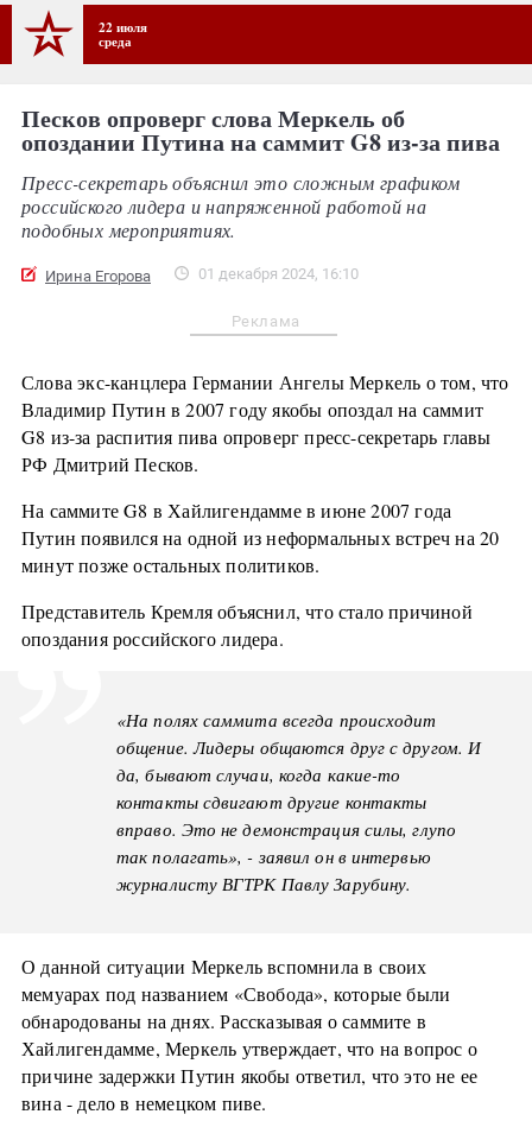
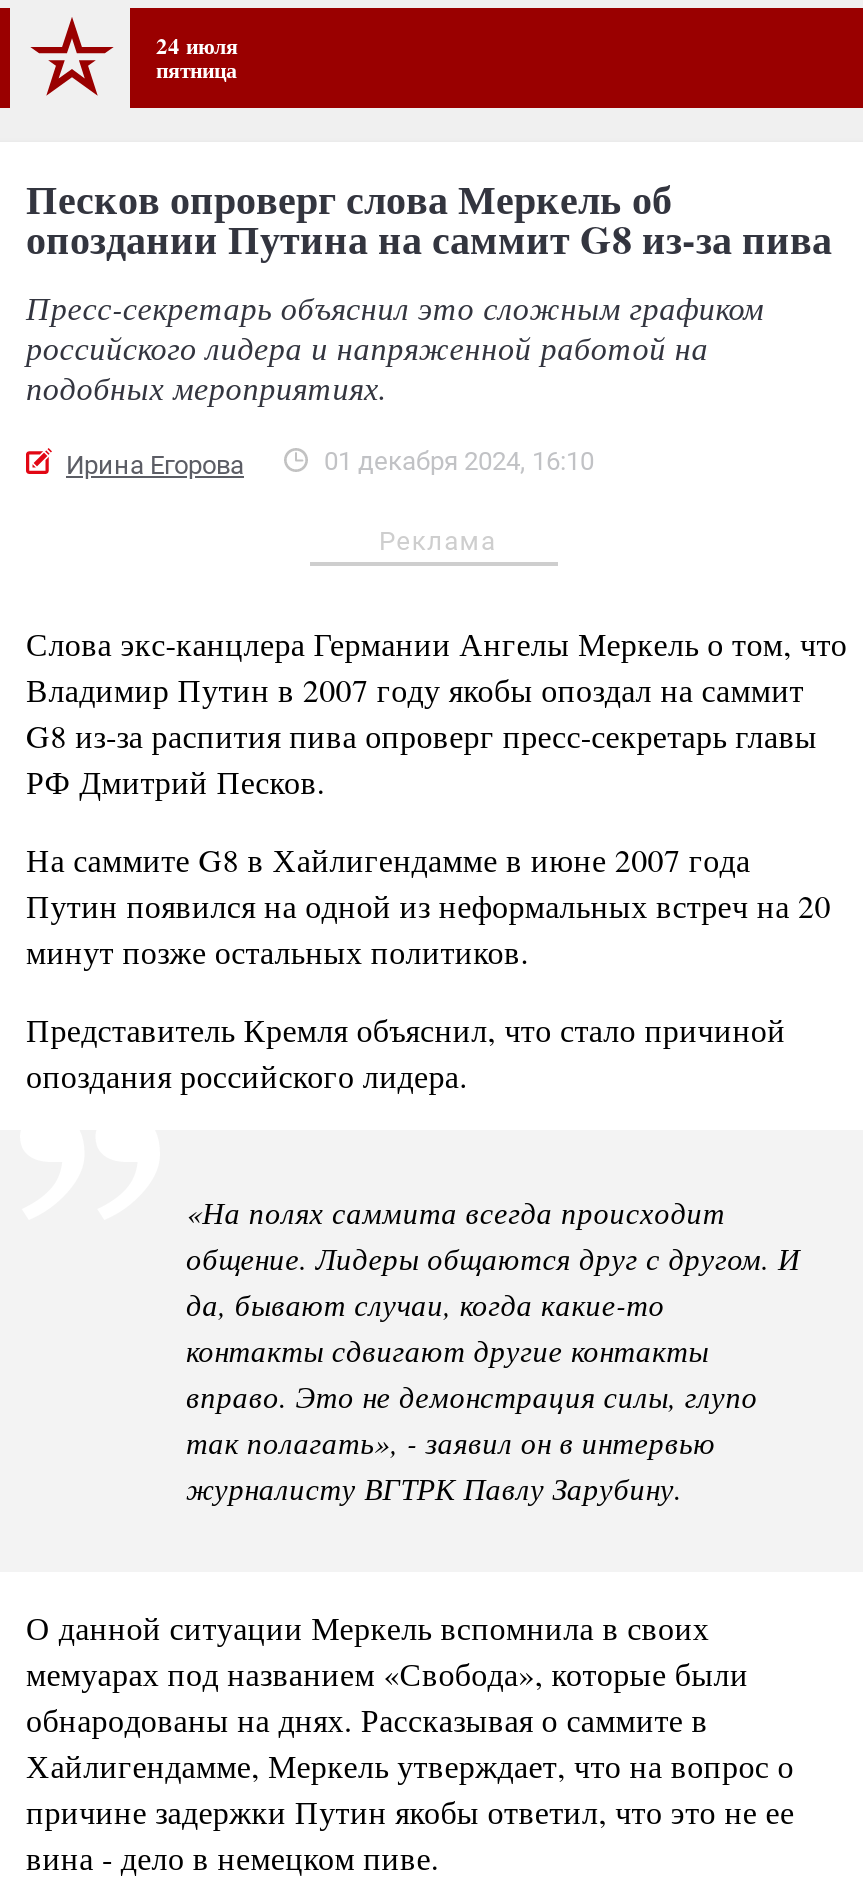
- 22 июля
- среда
+ 24 июля
+ пятница
